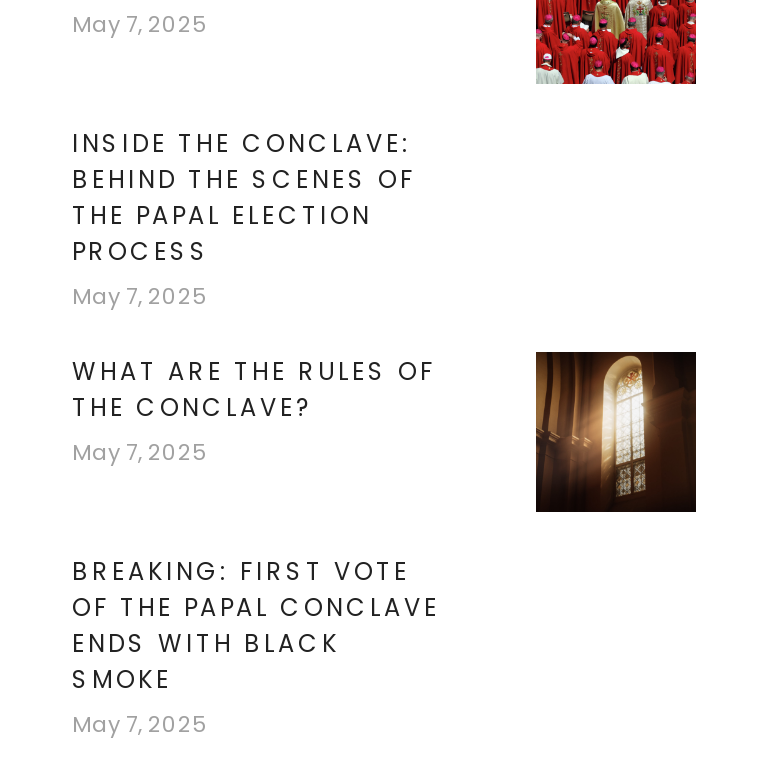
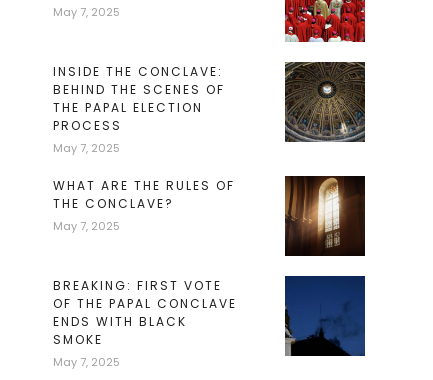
+ [image]

+ [image]
